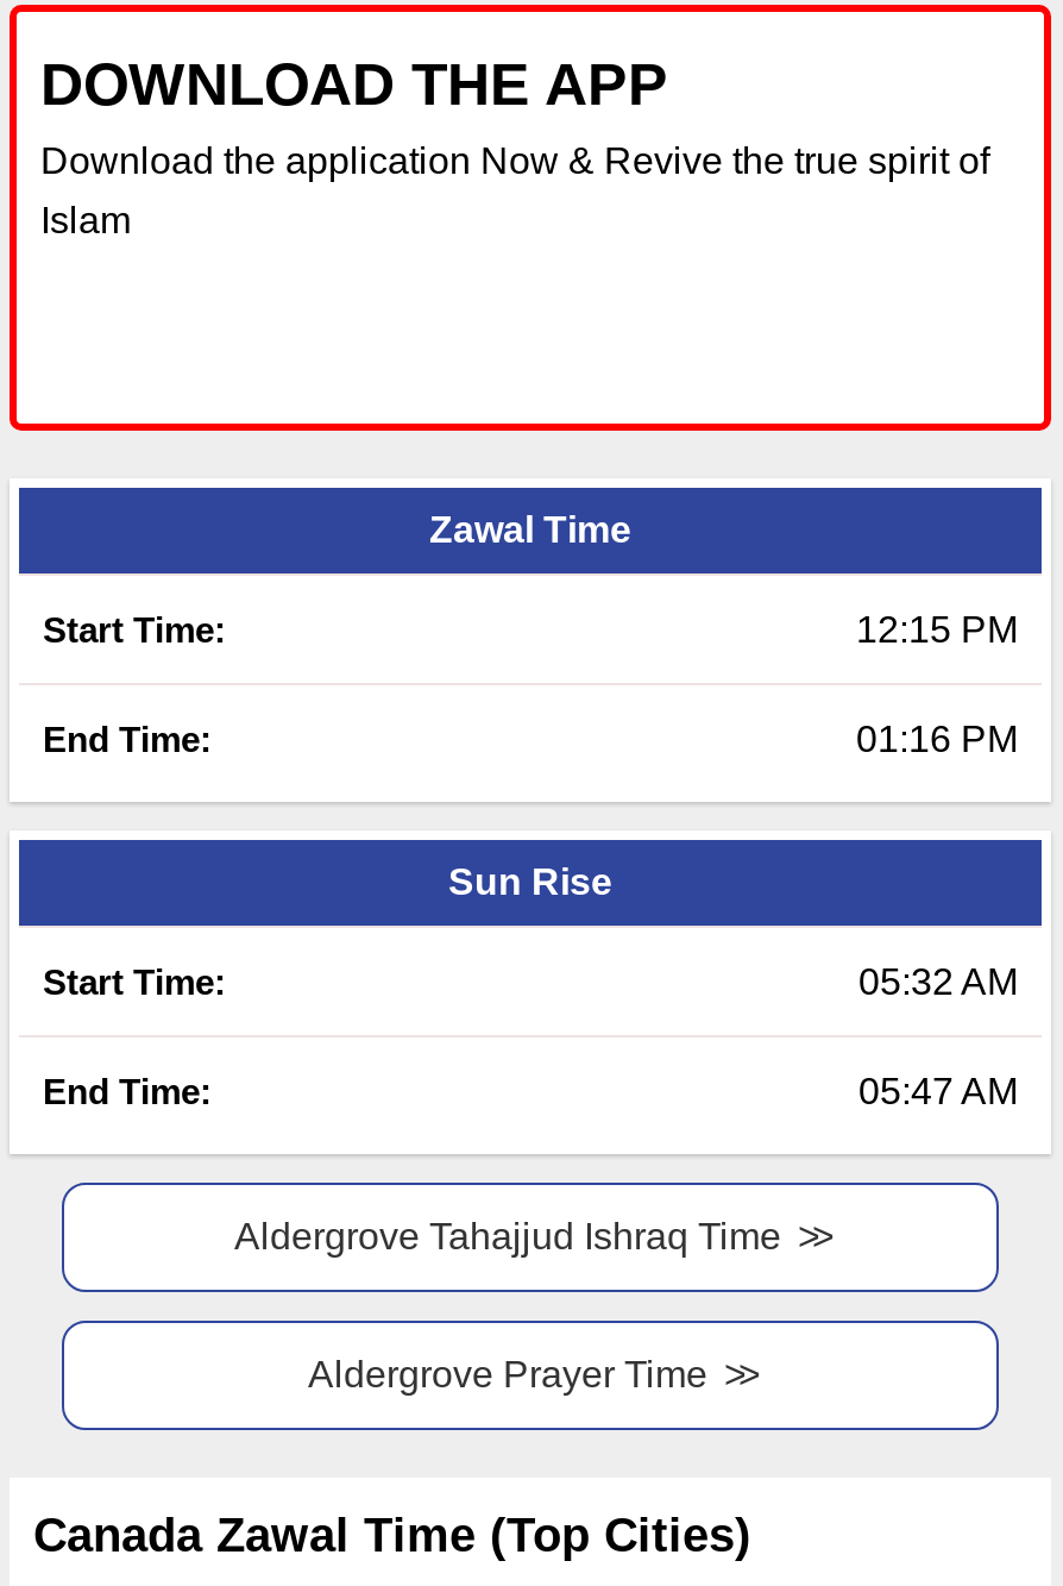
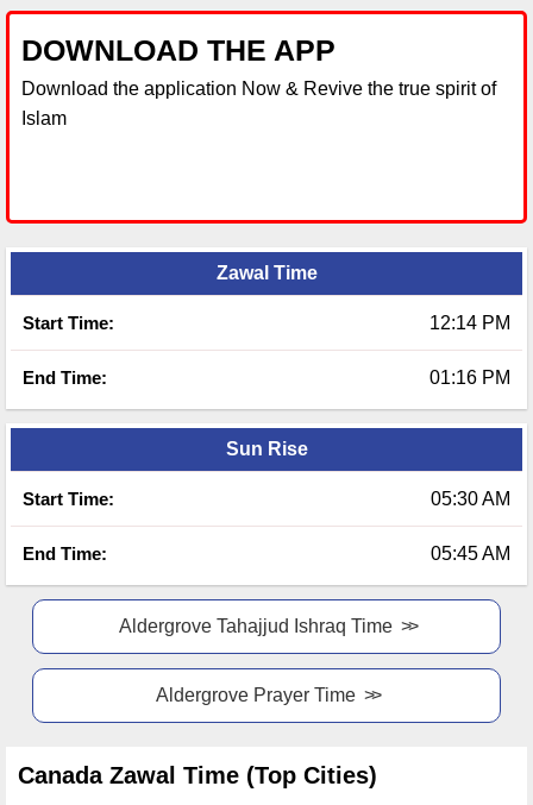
- 12:15 PM
+ 12:14 PM

- 05:32 AM
+ 05:30 AM

- 05:47 AM
+ 05:45 AM
